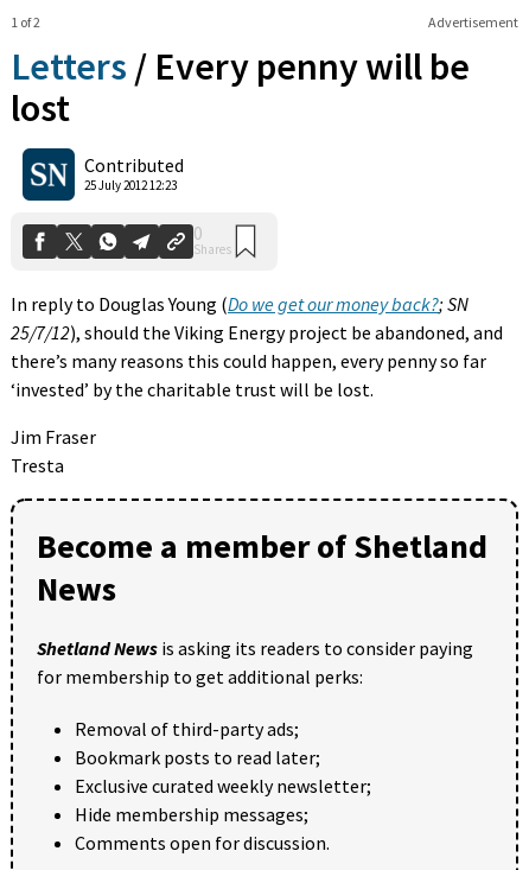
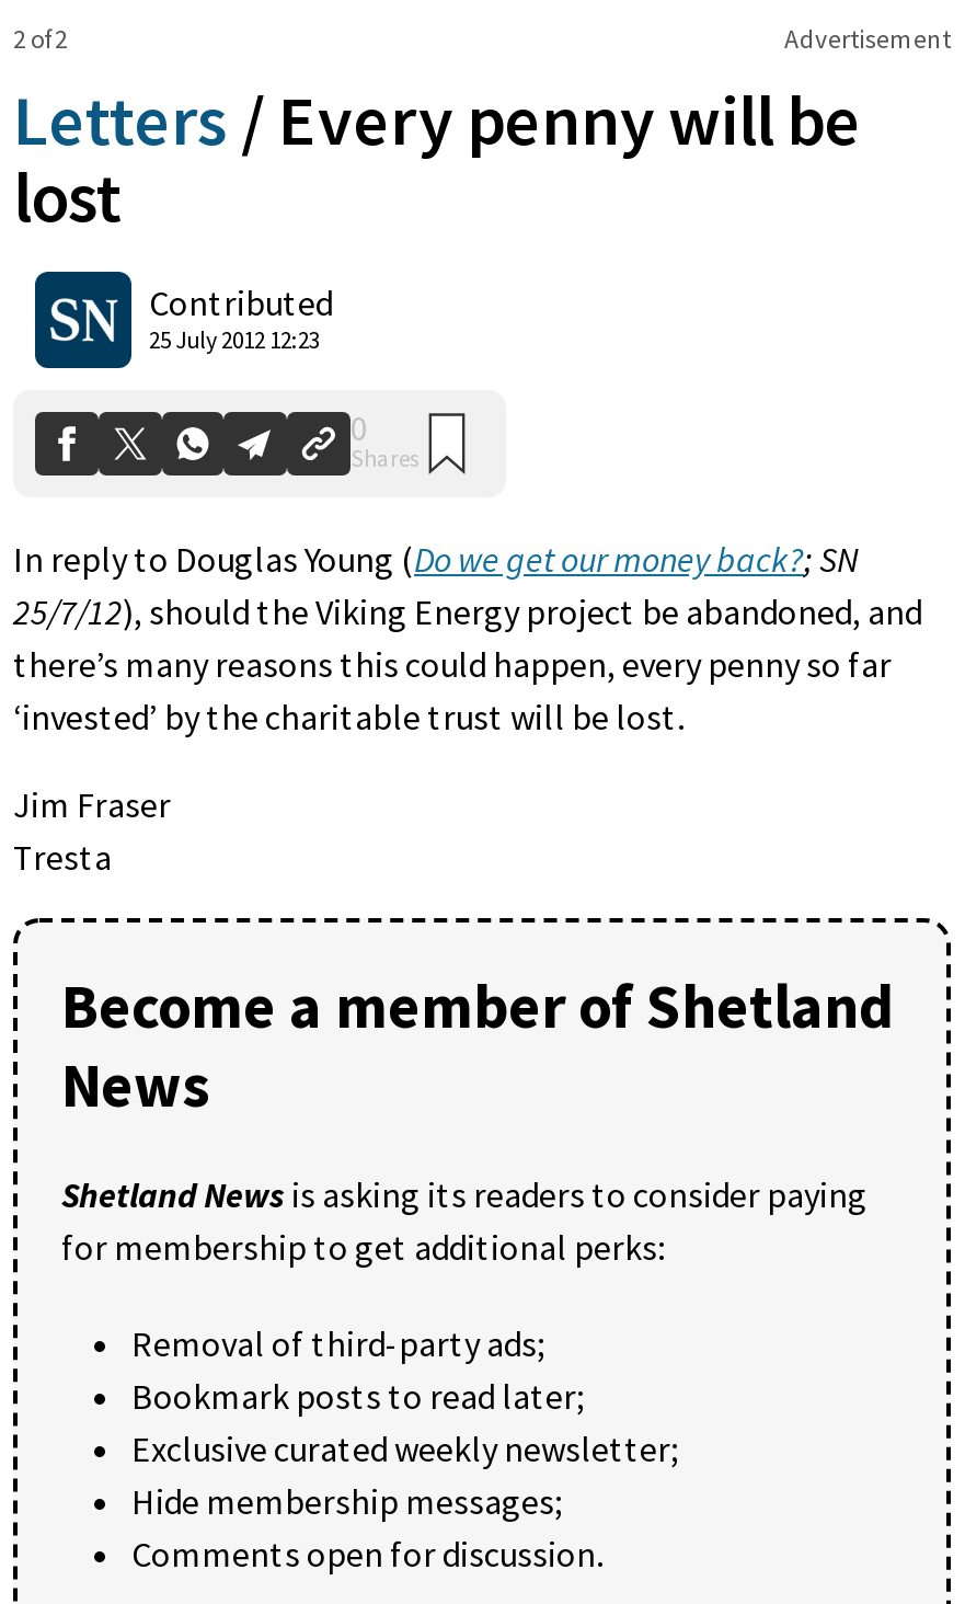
- 1 of 2
+ 2 of 2
